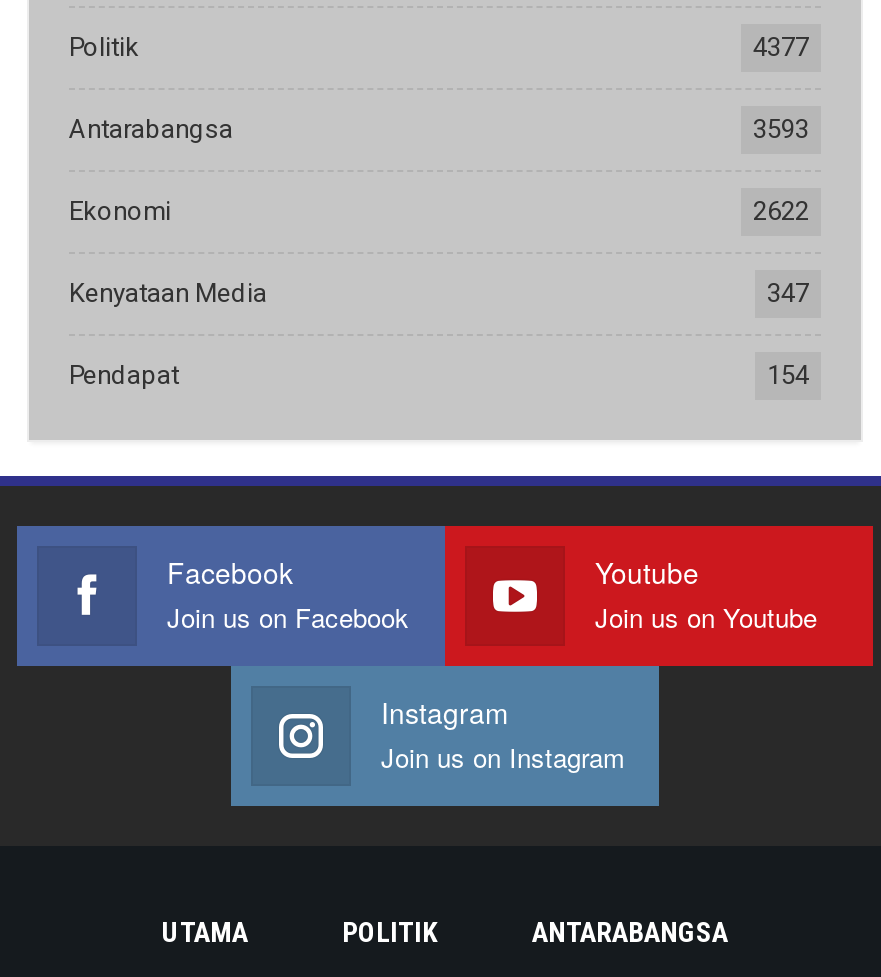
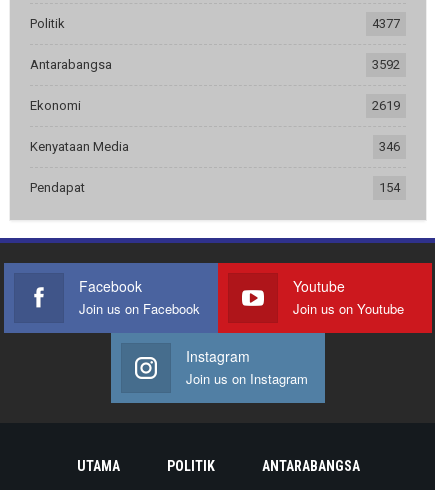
- 3593
+ 3592

- 2622
+ 2619

- 347
+ 346
